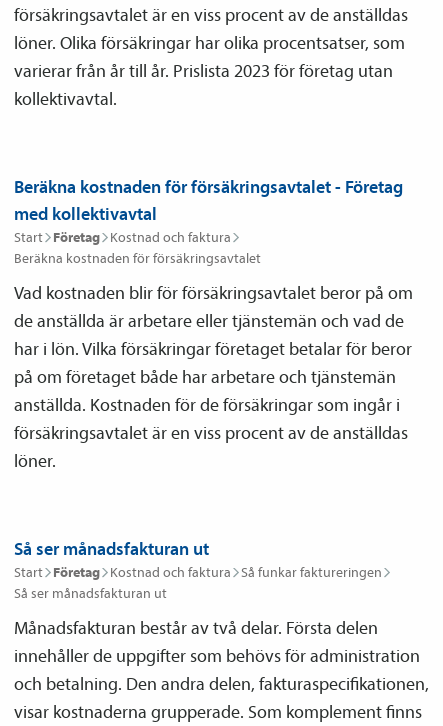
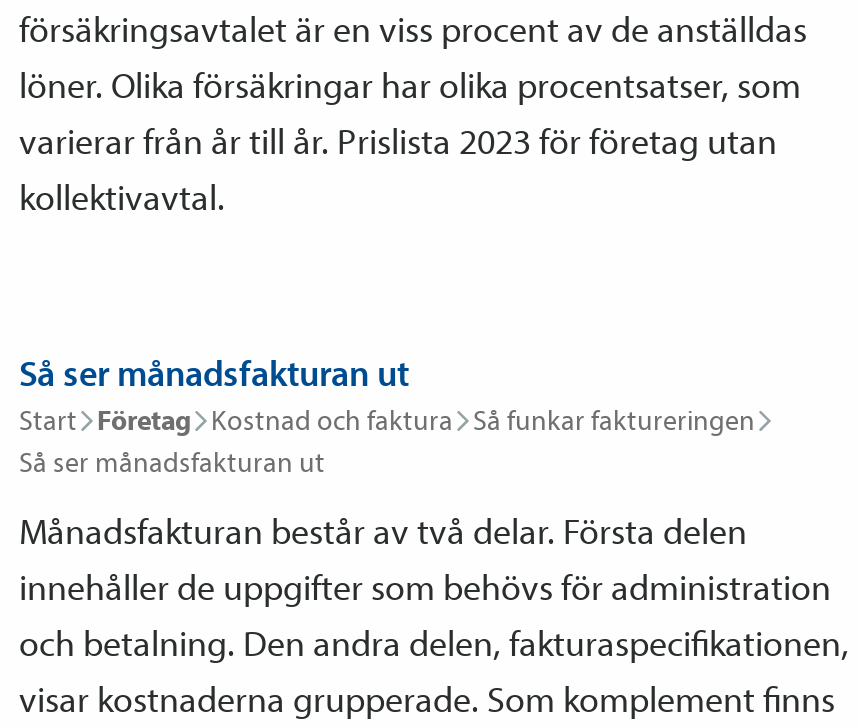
- Beräkna kostnaden för försäkringsavtalet - Företag
- med kollektivavtal
- Start Företag Kostnad och faktura
- Beräkna kostnaden för försäkringsavtalet
- Vad kostnaden blir för försäkringsavtalet beror på om
- de anställda är arbetare eller tjänstemän och vad de
- har i lön. Vilka försäkringar företaget betalar för beror
- på om företaget både har arbetare och tjänstemän
- anställda. Kostnaden för de försäkringar som ingår i
- försäkringsavtalet är en viss procent av de anställdas
- löner.
